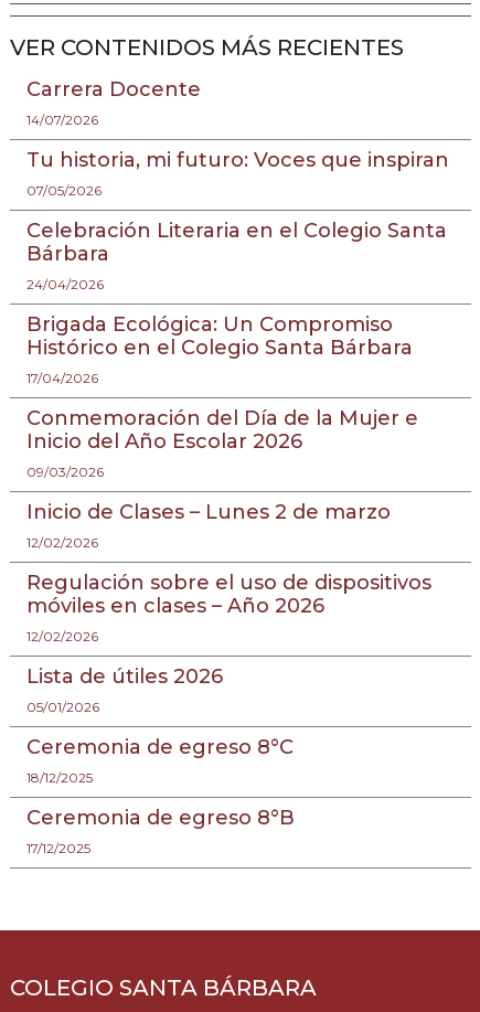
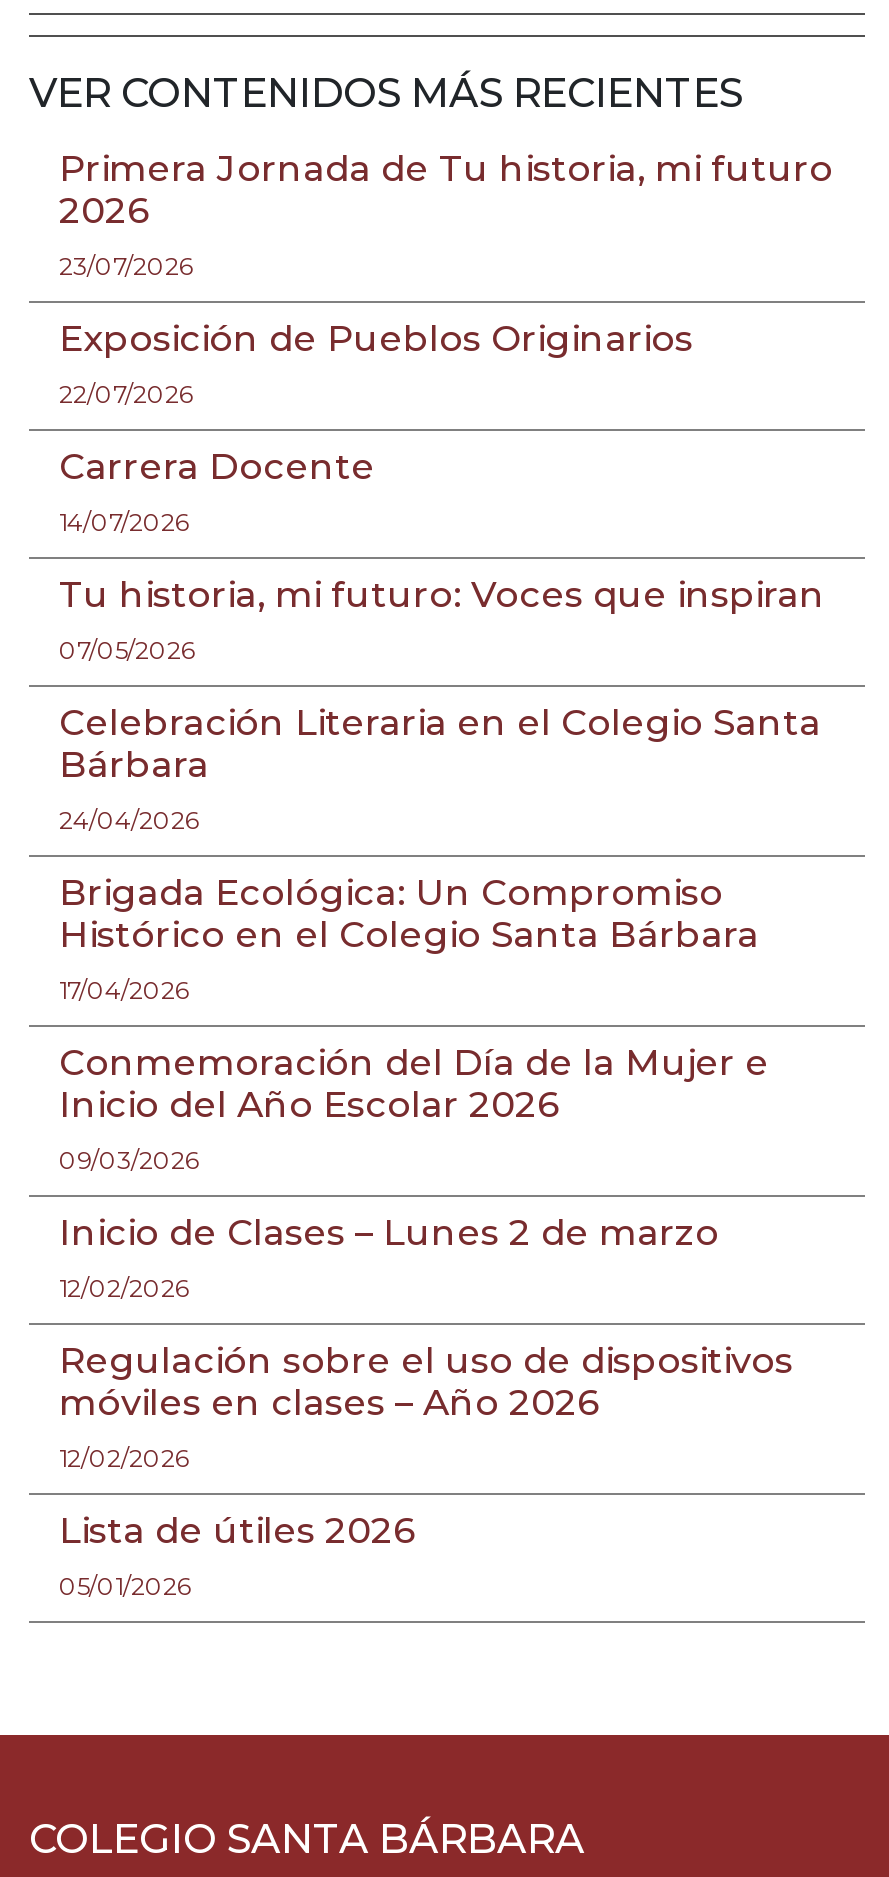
+ Primera Jornada de Tu historia, mi futuro
+ 2026
+ 23/07/2026
+ Exposición de Pueblos Originarios
+ 22/07/2026

moved down: Carrera Docente | 14/07/2026 | Tu historia, mi futuro: Voces que inspiran | ... | Lista de útiles 2026 | 05/01/2026

- Ceremonia de egreso 8°C
- 18/12/2025
- Ceremonia de egreso 8°B
- 17/12/2025
